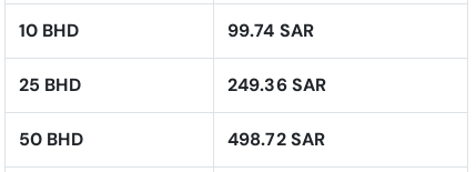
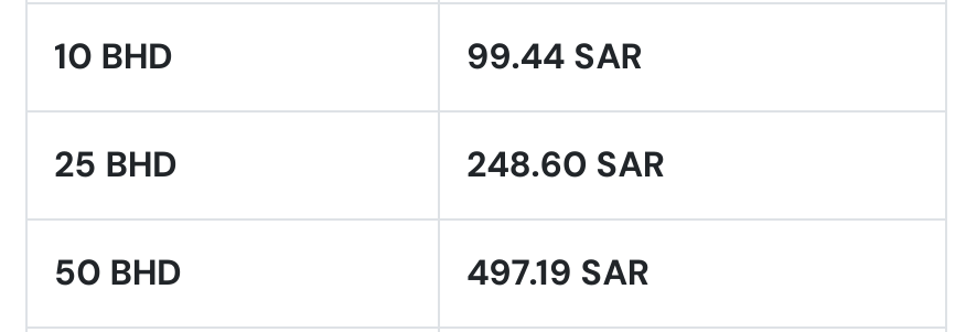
- 99.74 SAR
+ 99.44 SAR

- 249.36 SAR
+ 248.60 SAR

- 498.72 SAR
+ 497.19 SAR
